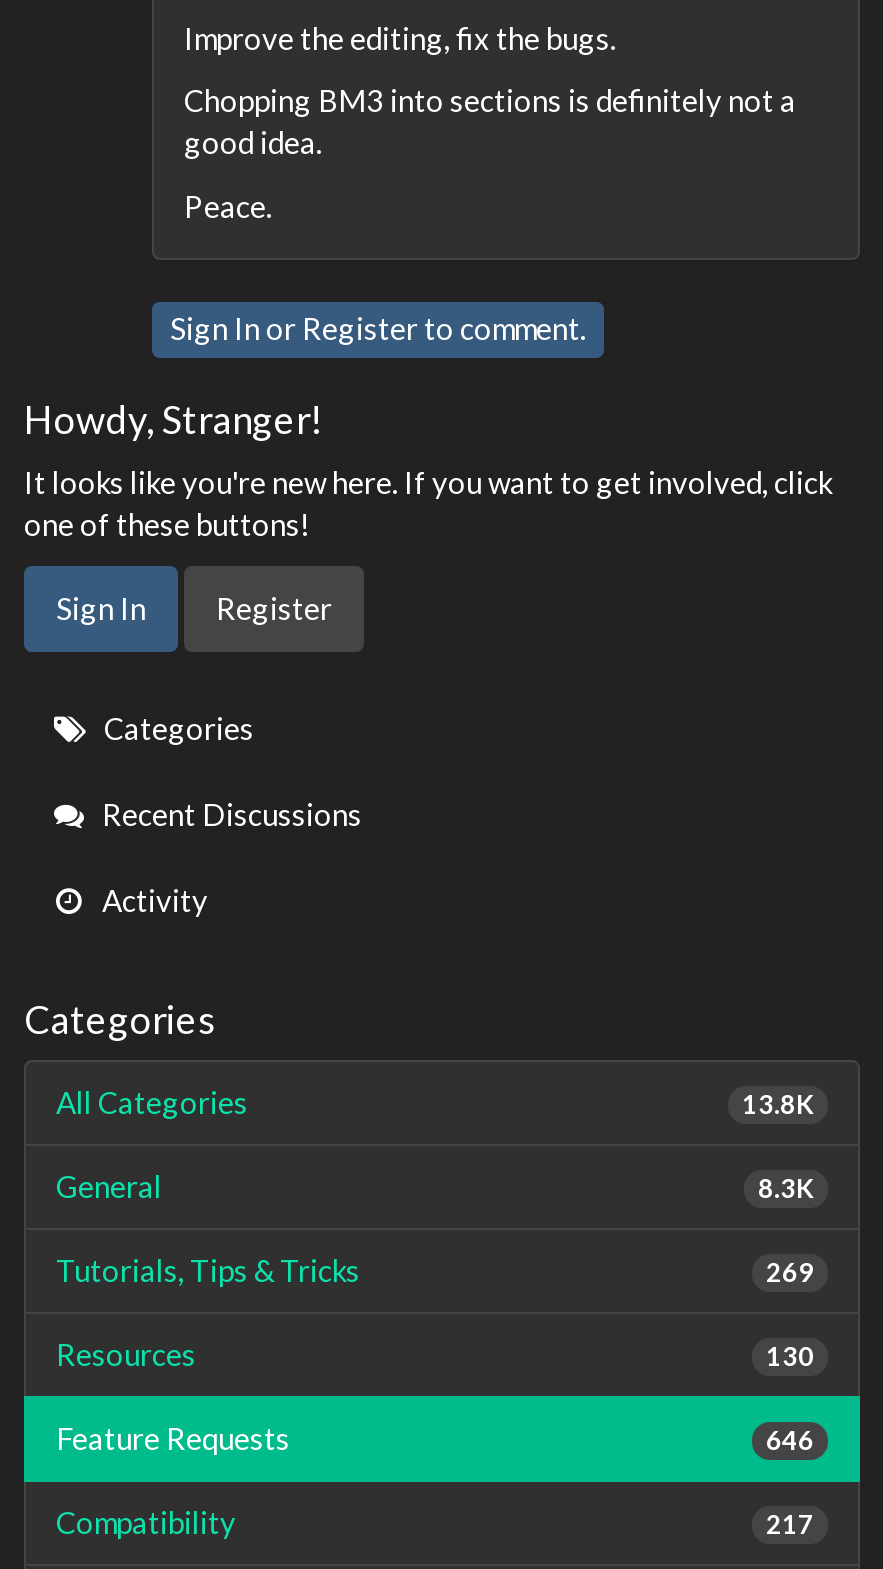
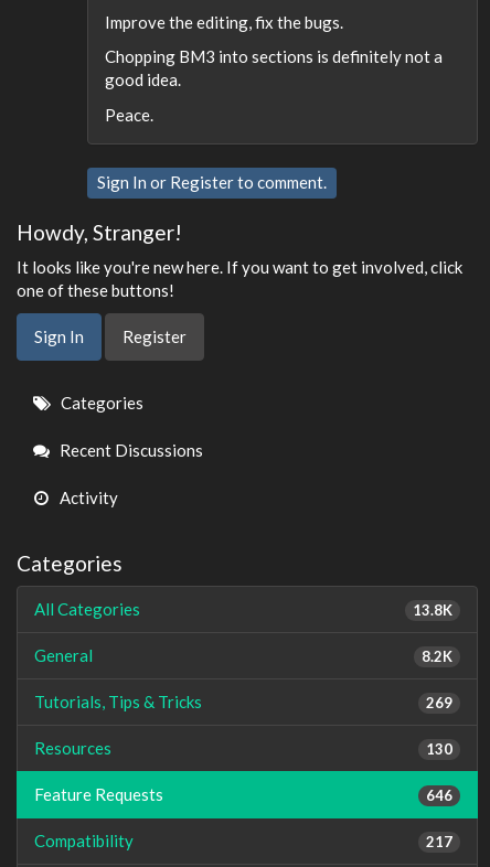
- 8.3K
+ 8.2K
